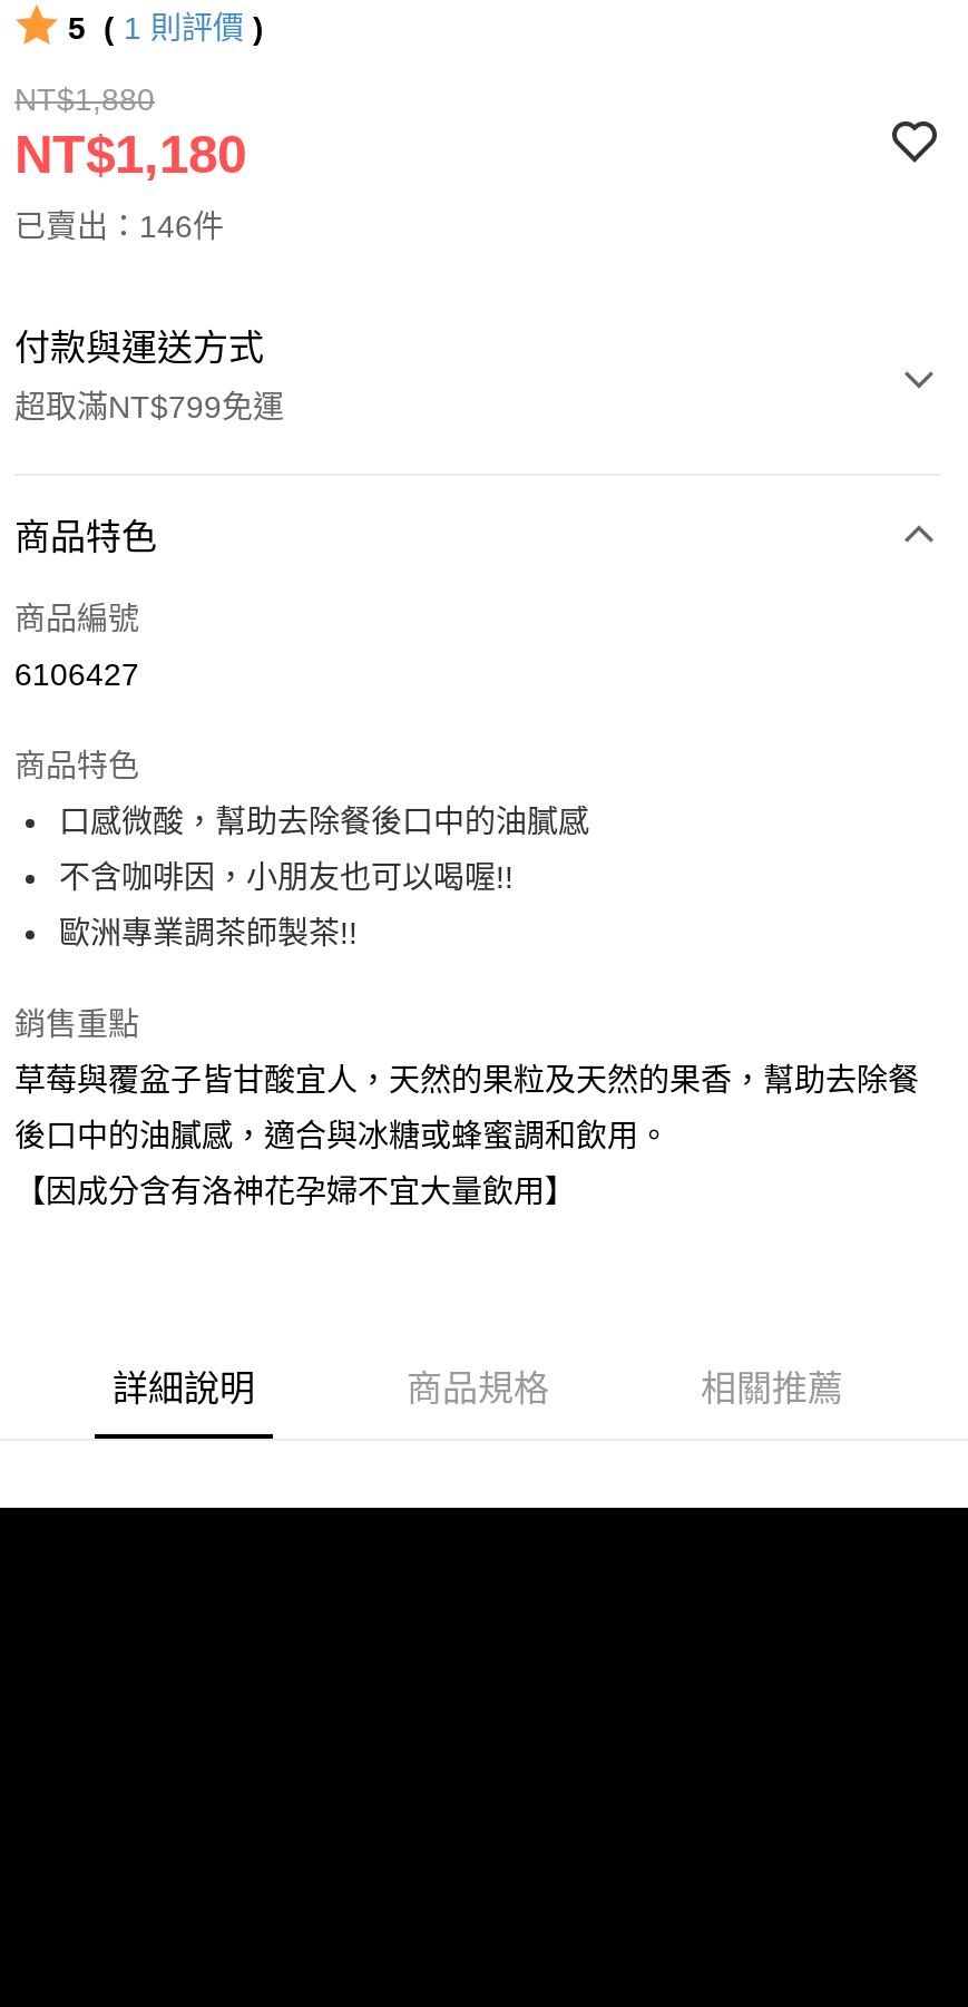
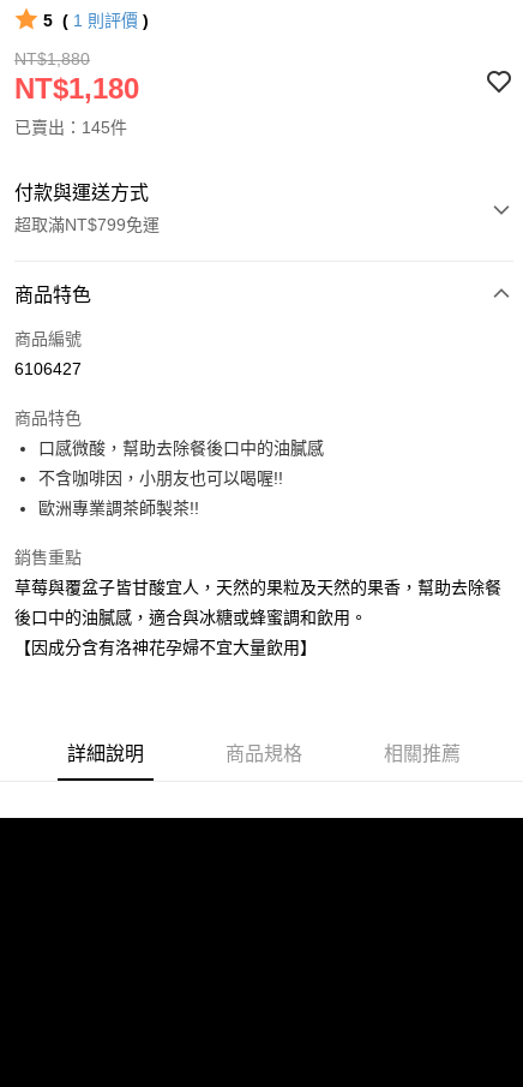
- 已賣出：146件
+ 已賣出：145件
